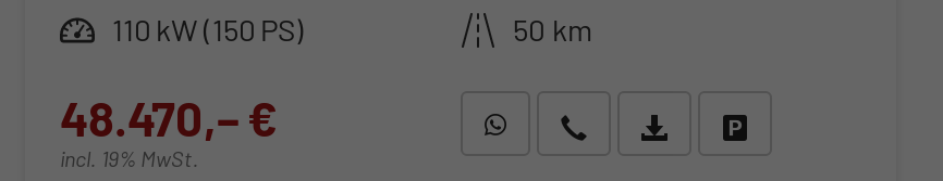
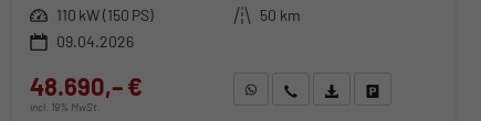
- 48.470,– €
+ 09.04.2026
+ 48.690,– €
